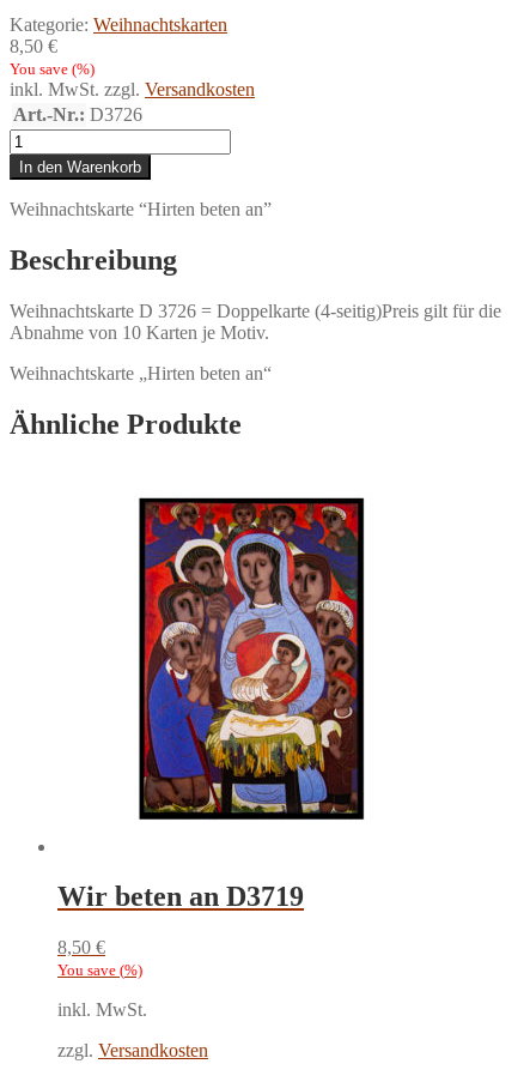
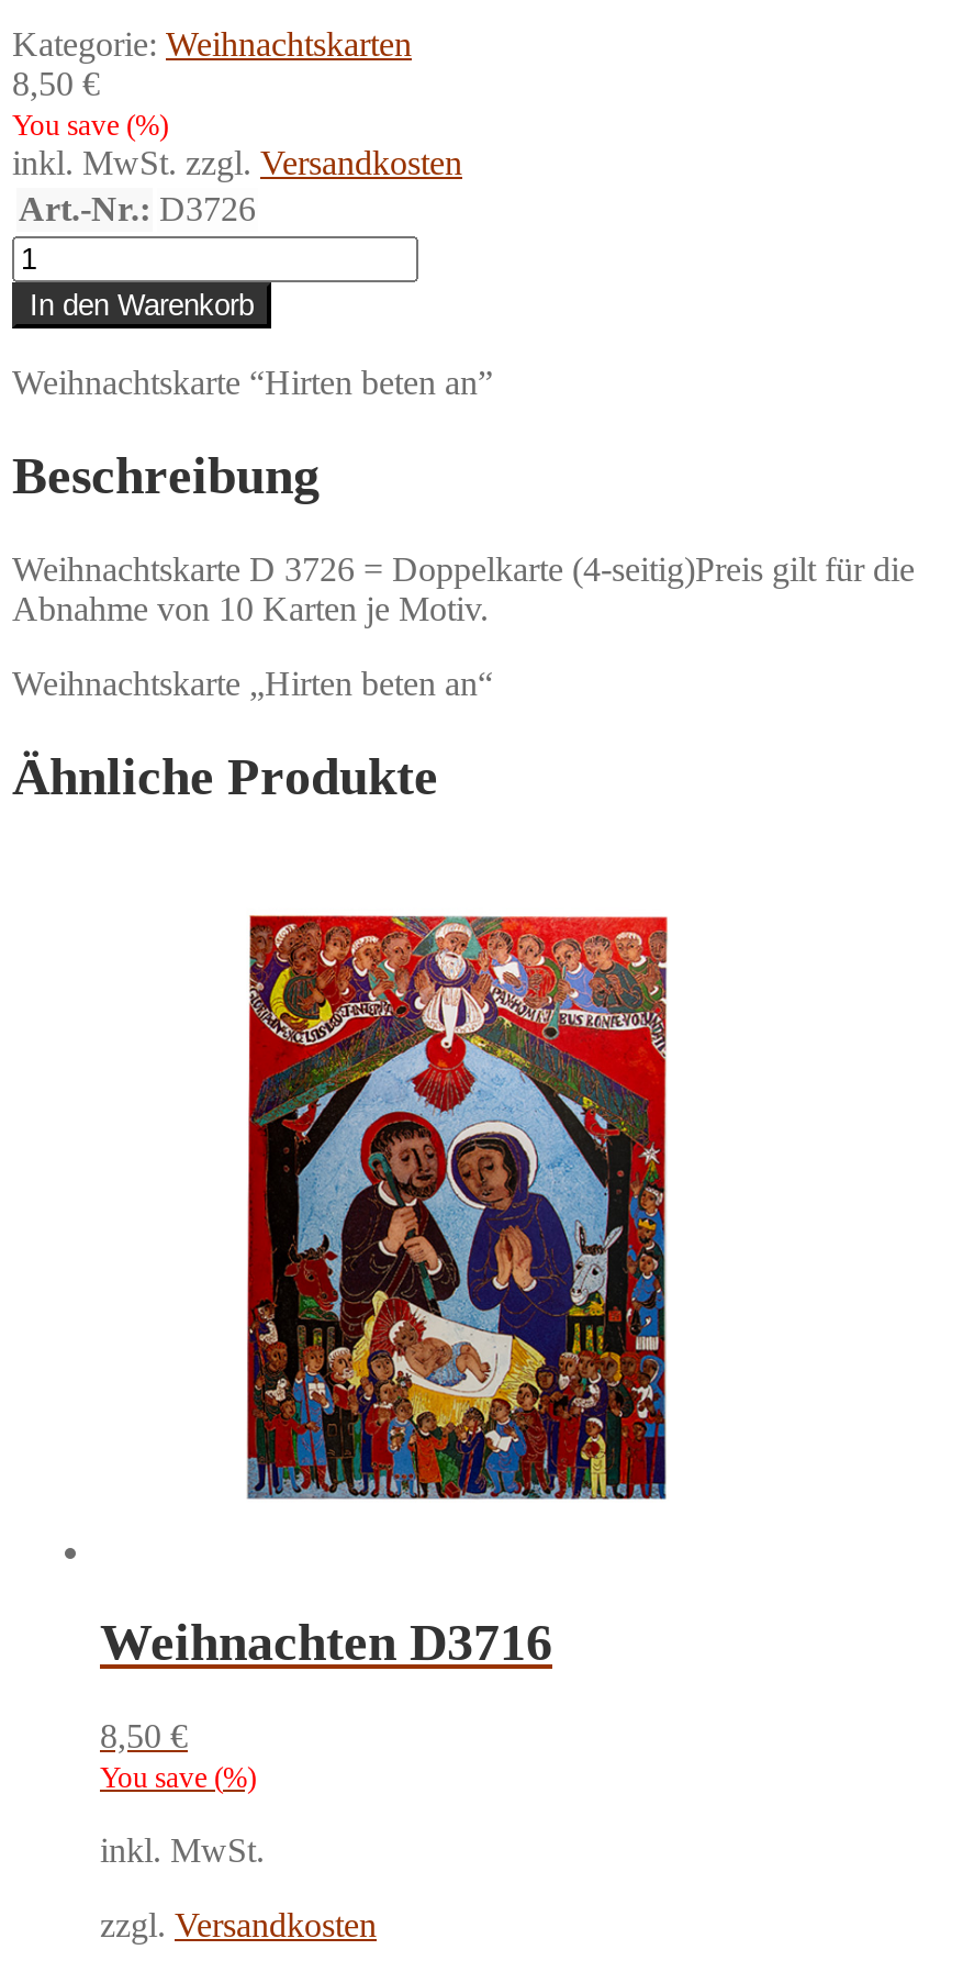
- [image]
+ [image]

- Wir beten an D3719
+ Weihnachten D3716
